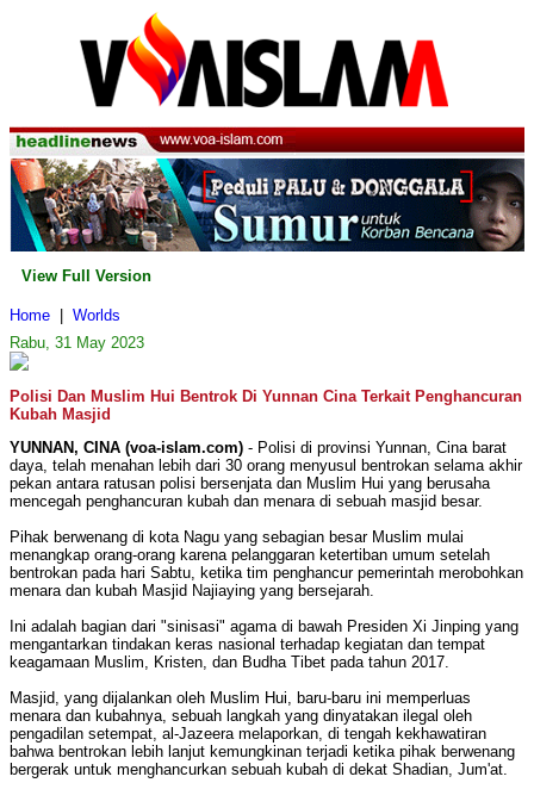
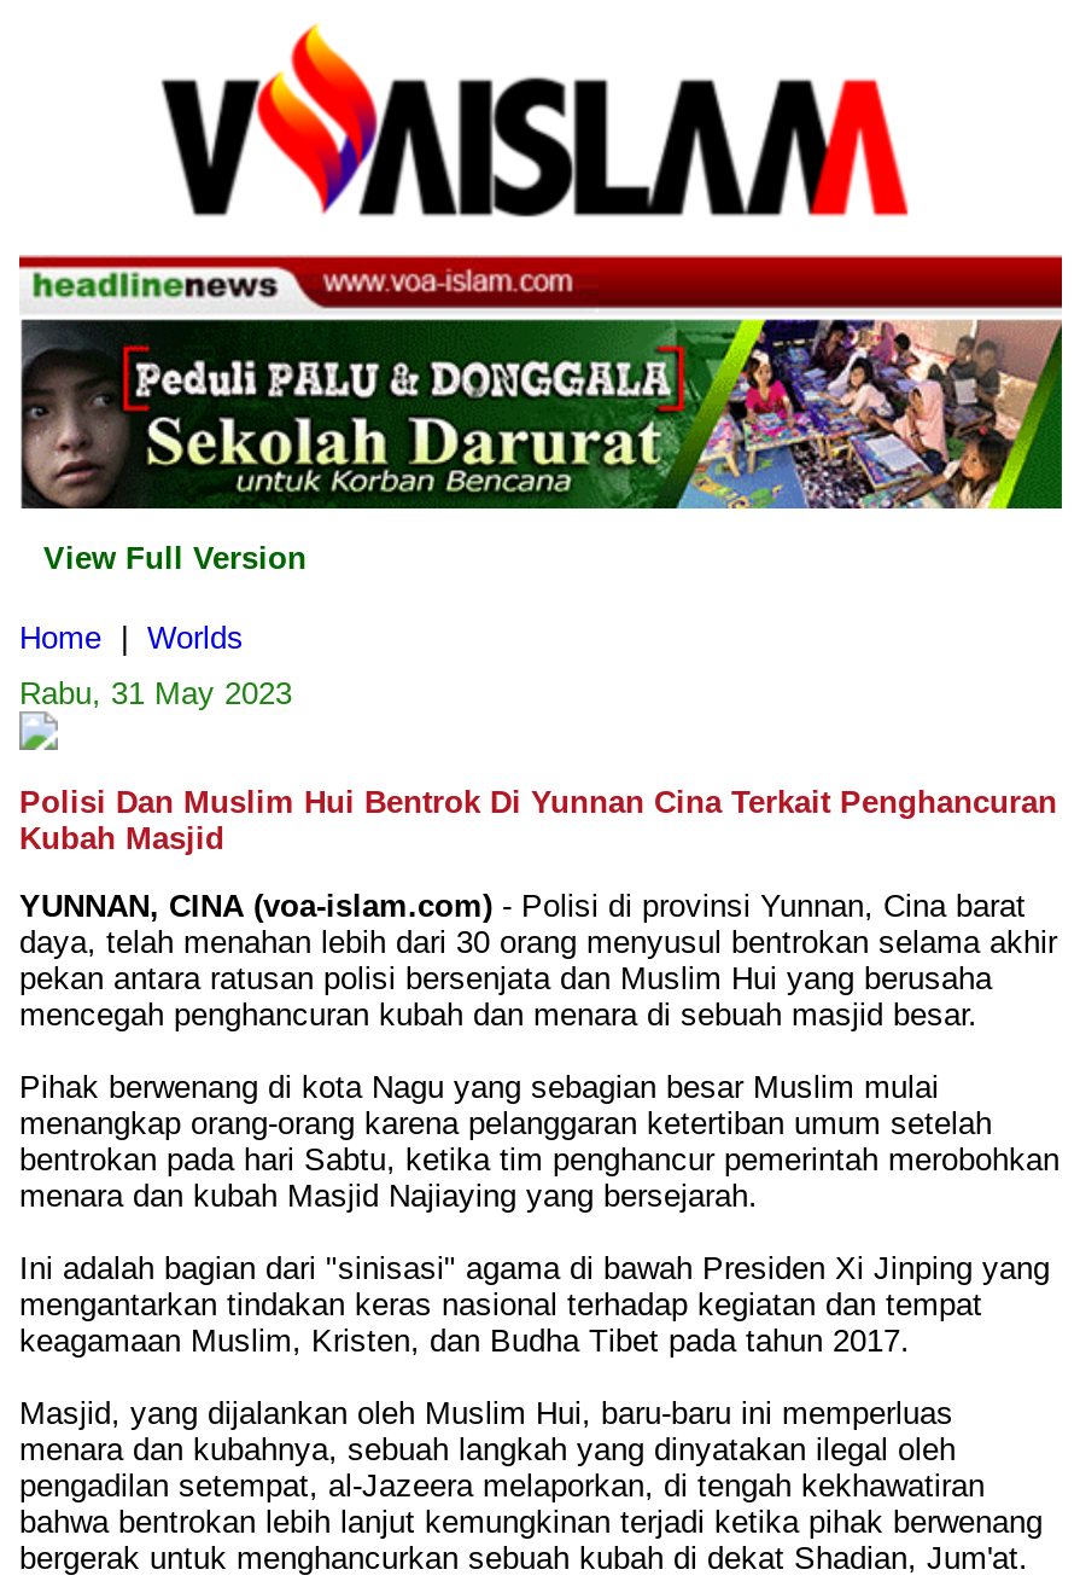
- [image]
+ [image]
